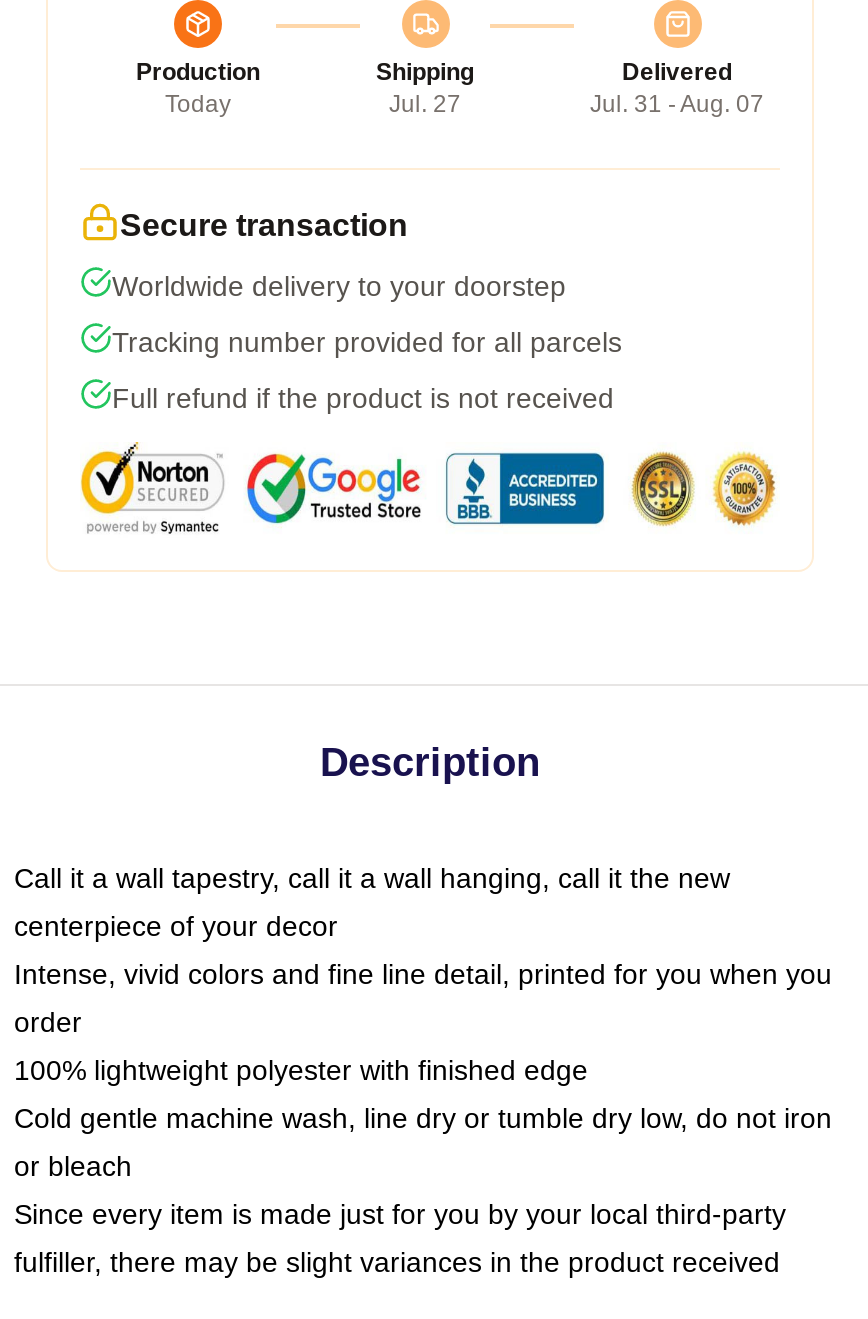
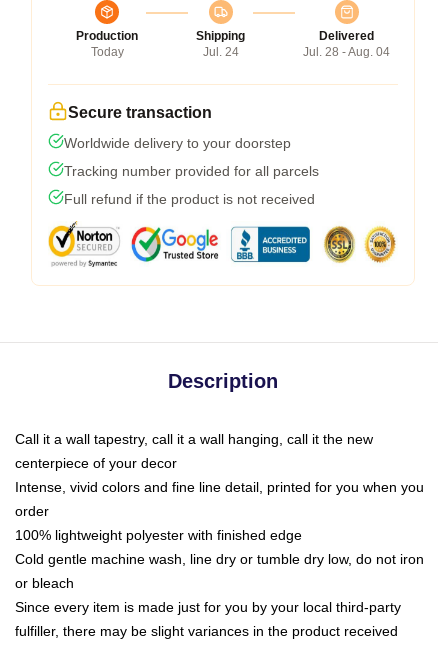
- Jul. 27
+ Jul. 24

- Jul. 31 - Aug. 07
+ Jul. 28 - Aug. 04
